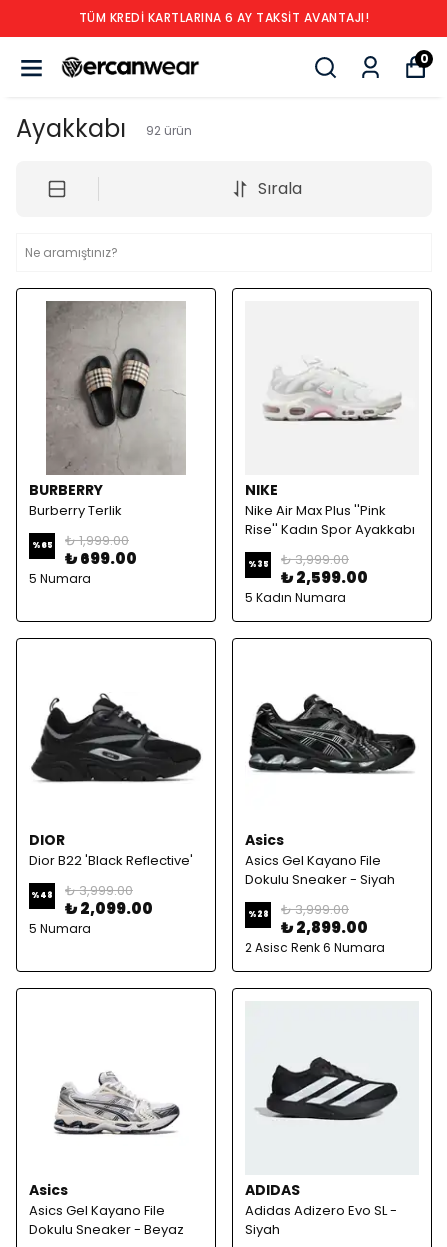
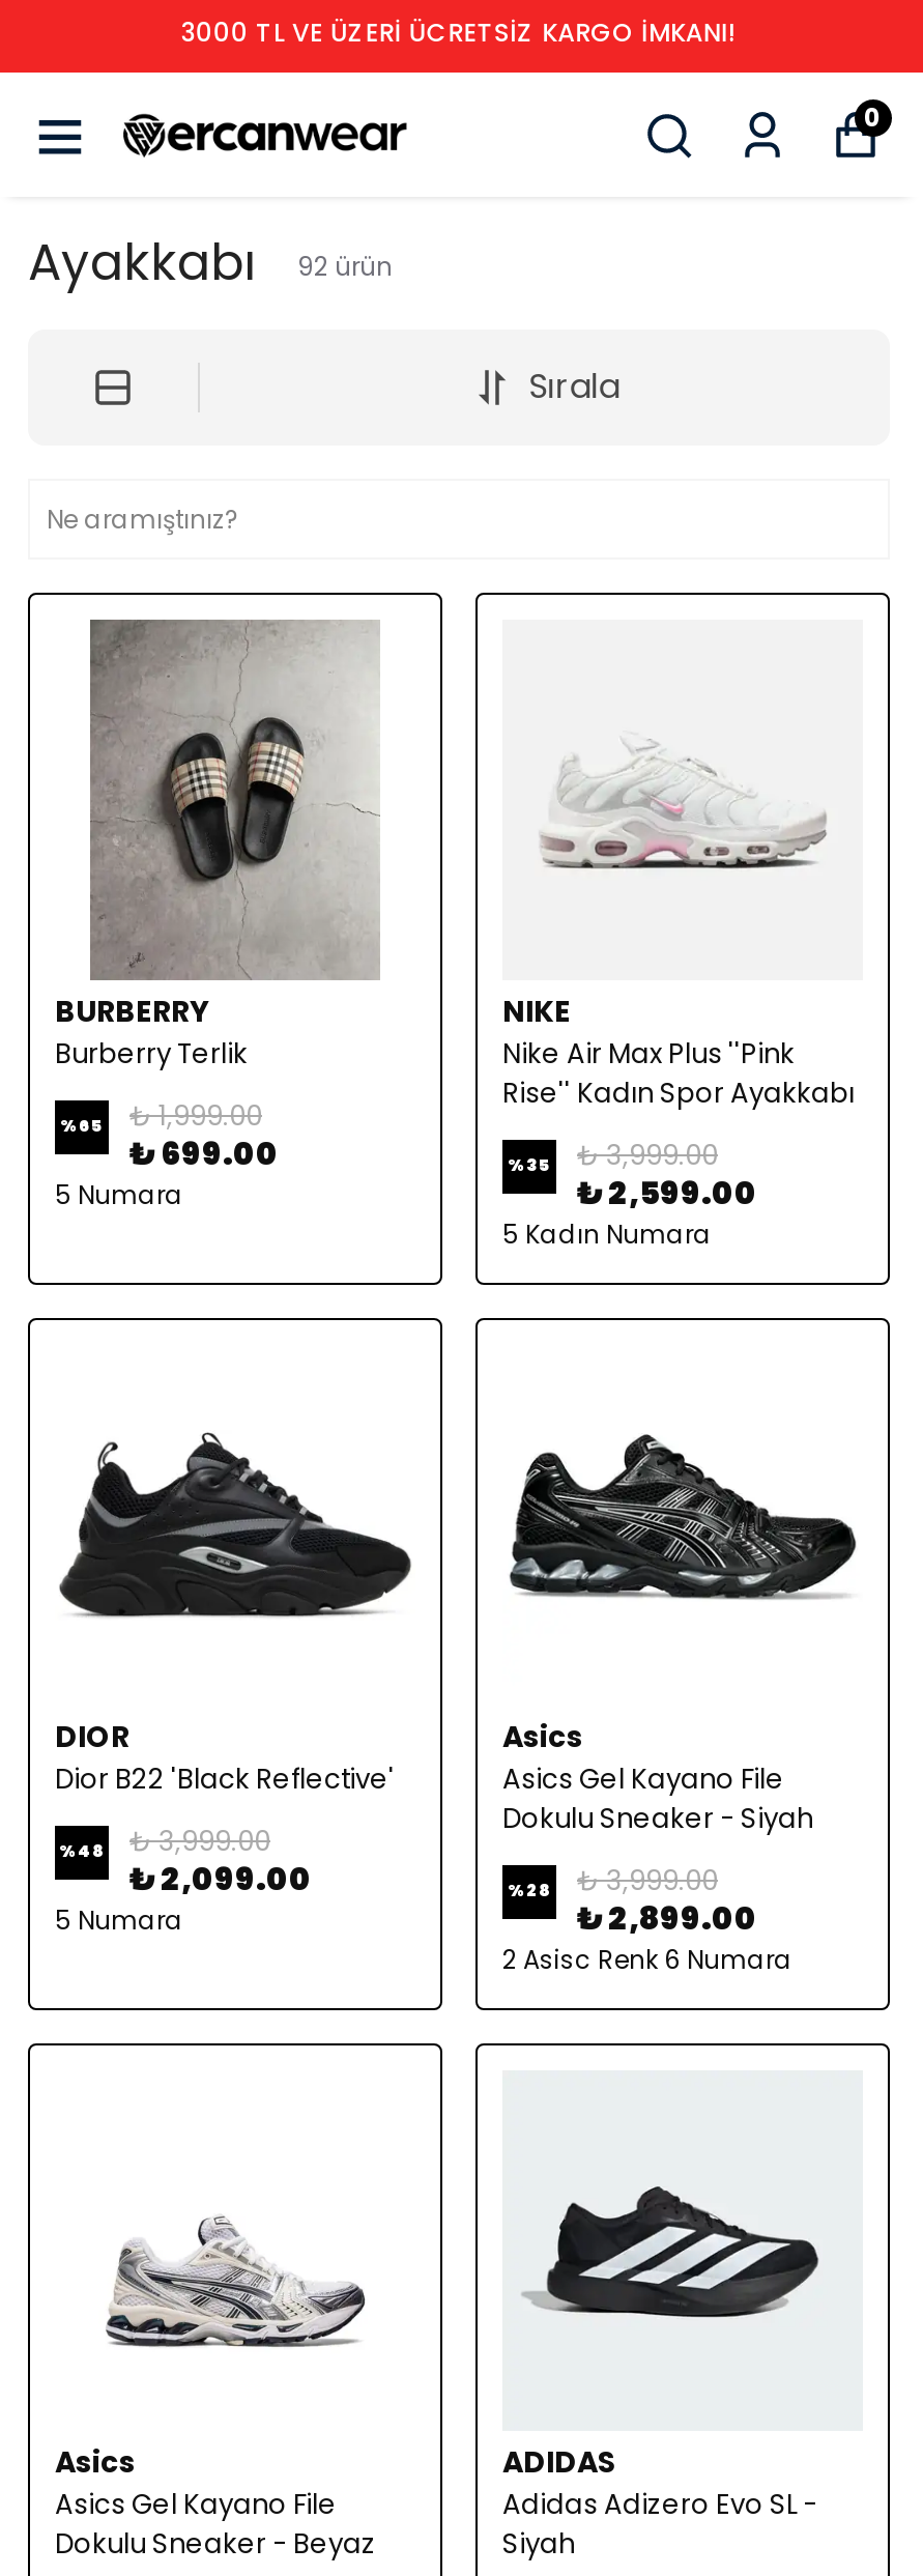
- TÜM KREDİ KARTLARINA 6 AY TAKSİT AVANTAJI!
+ 3000 TL VE ÜZERİ ÜCRETSİZ KARGO İMKANI!
